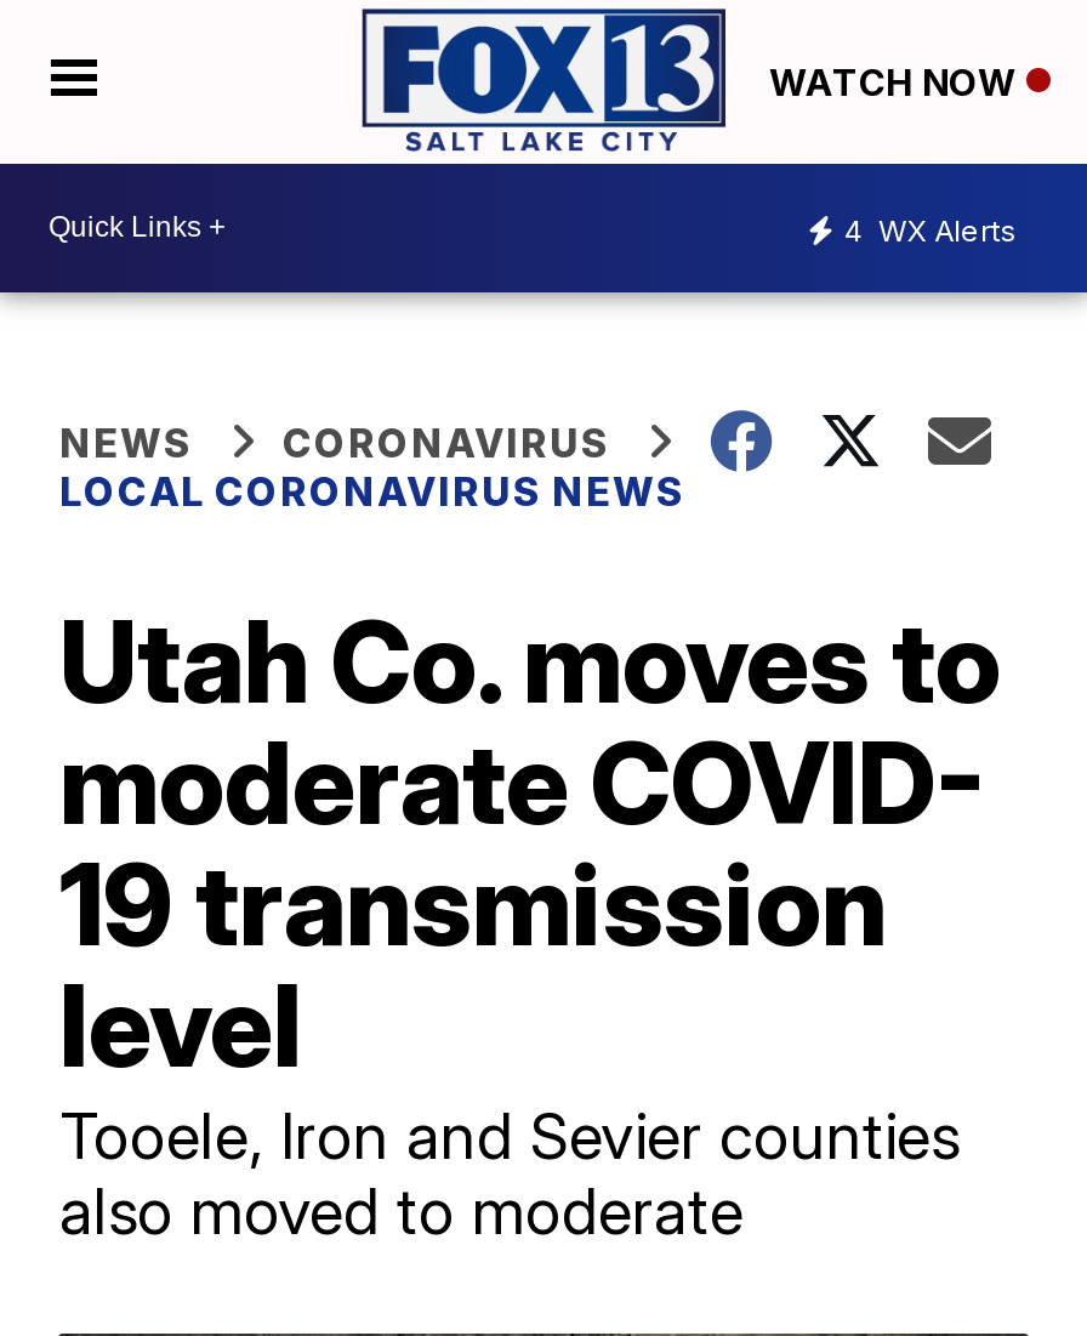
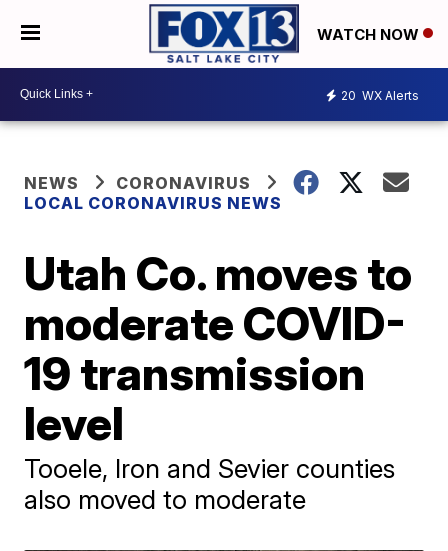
- 4 WX Alerts
+ 20 WX Alerts
